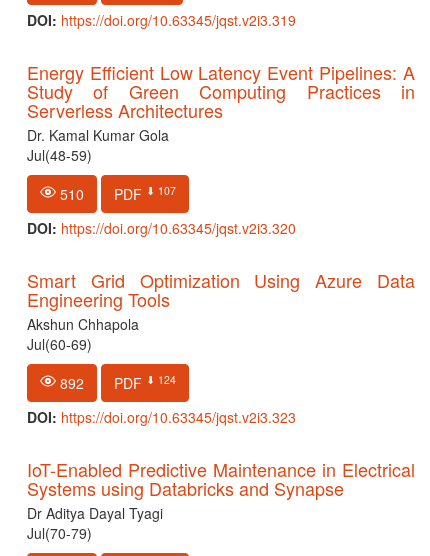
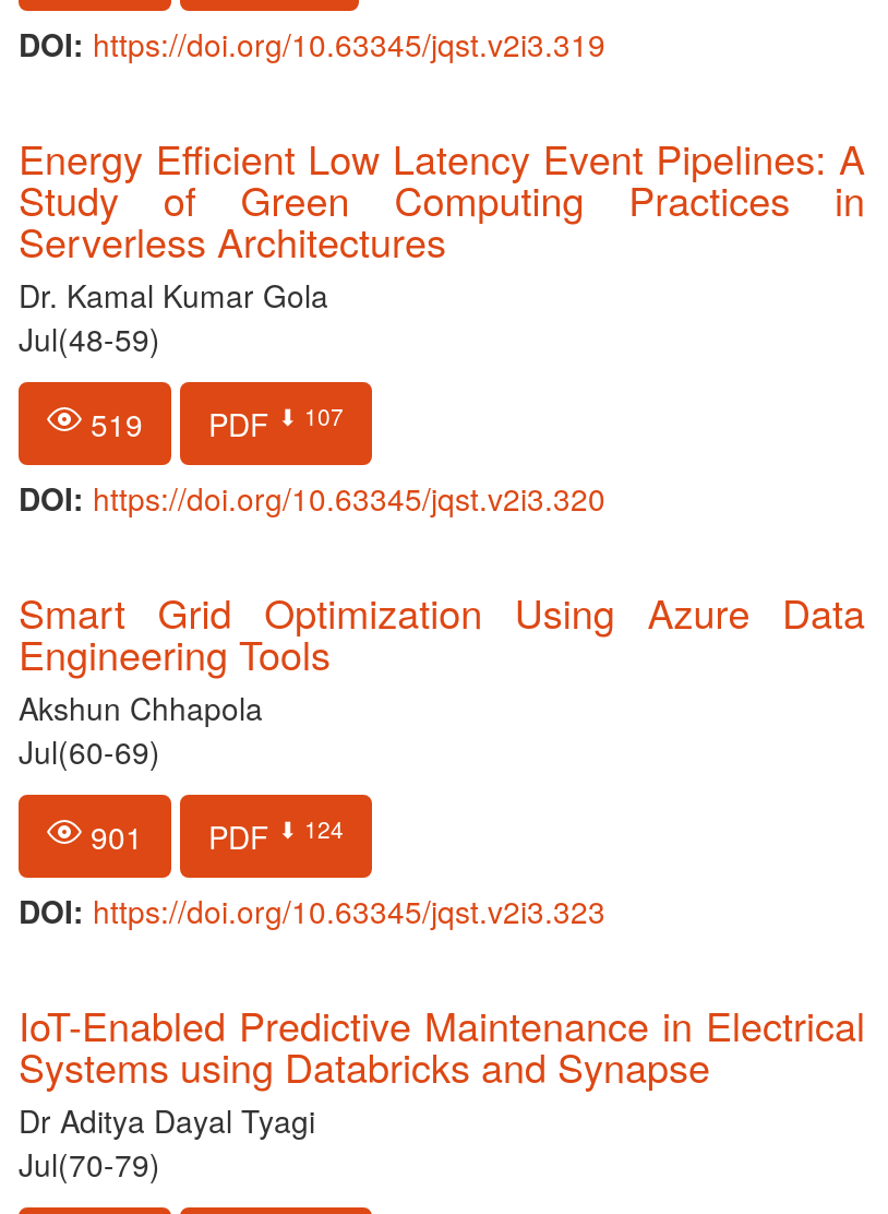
- 510
+ 519

- 892
+ 901
